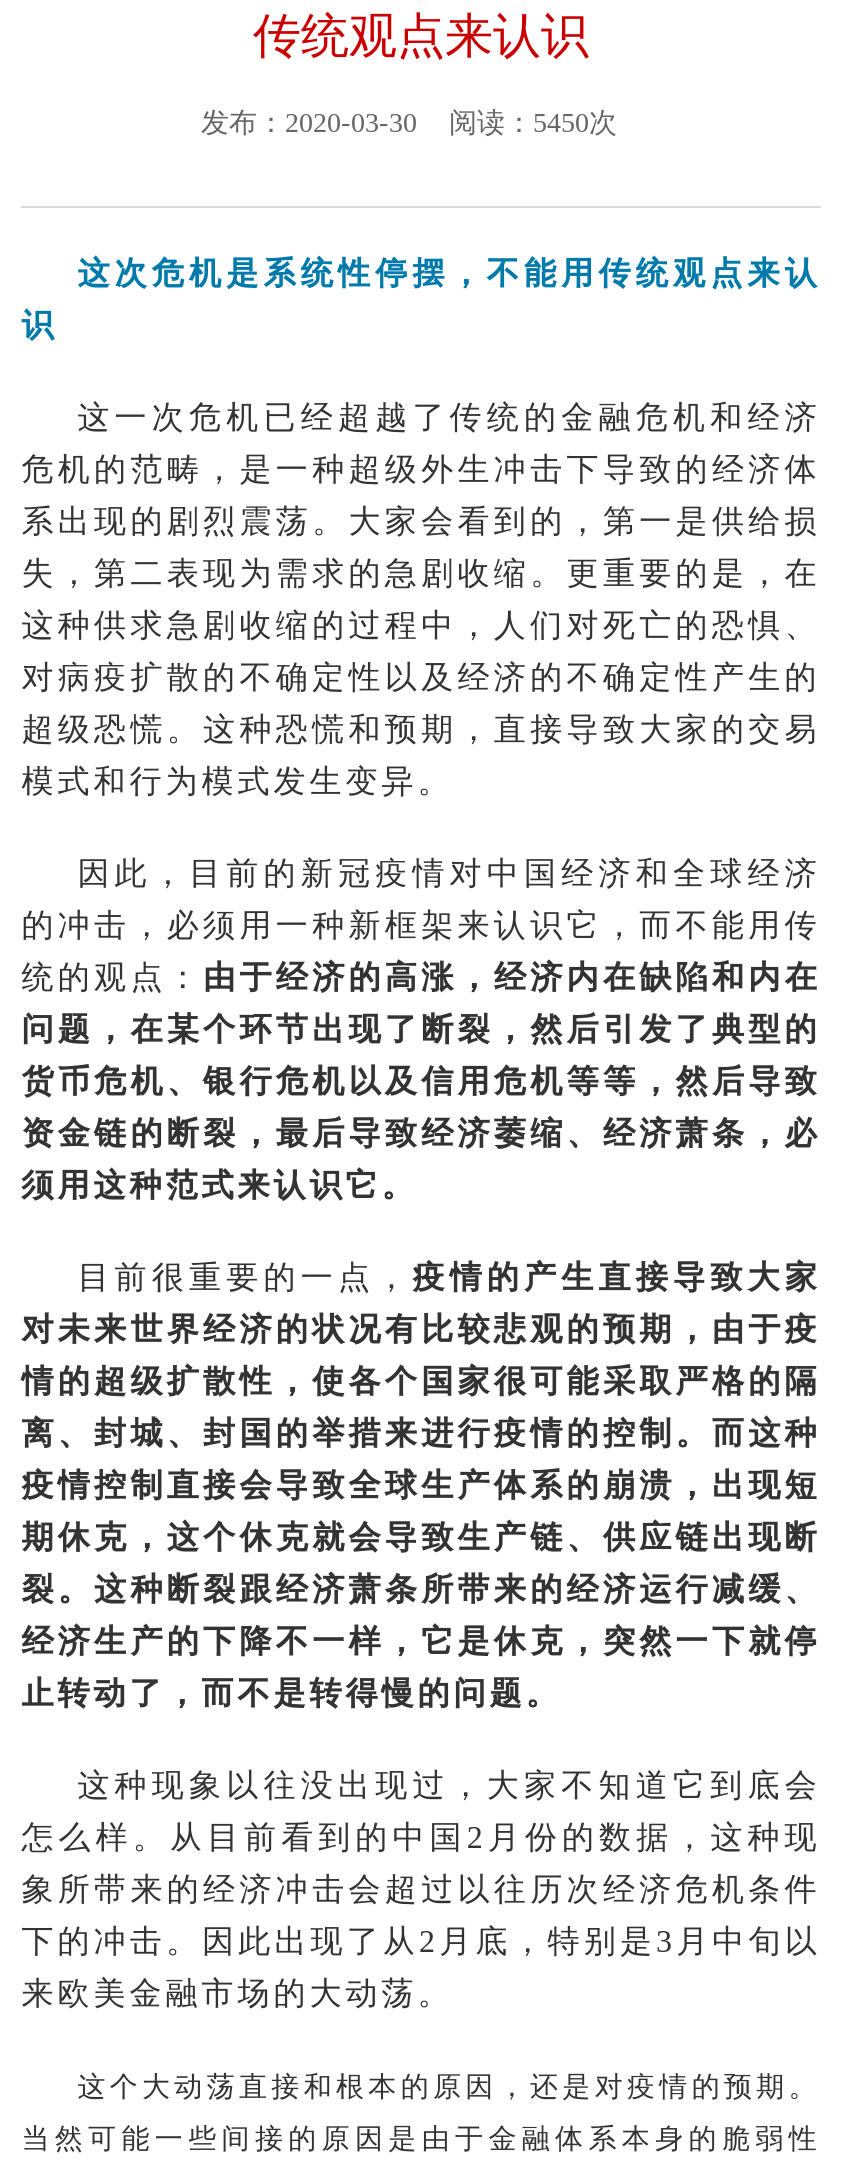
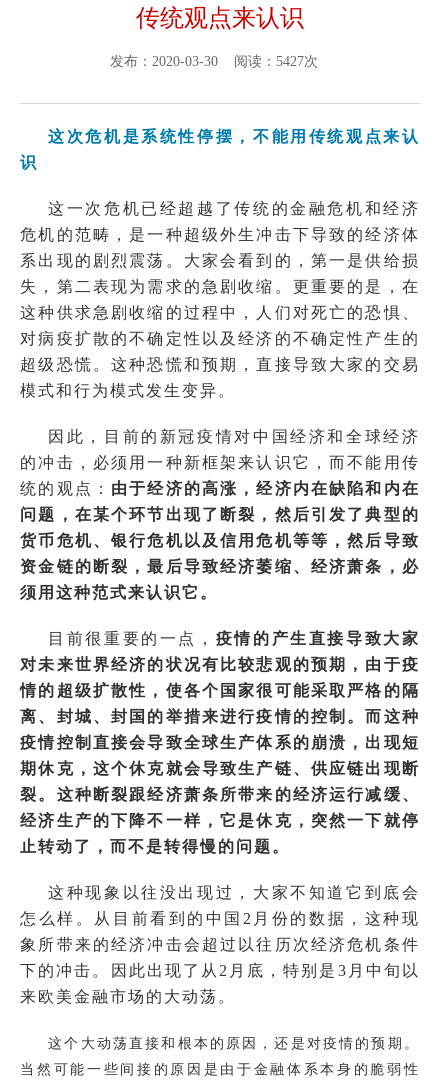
- 发布：2020-03-30 阅读：5450次
+ 发布：2020-03-30 阅读：5427次
